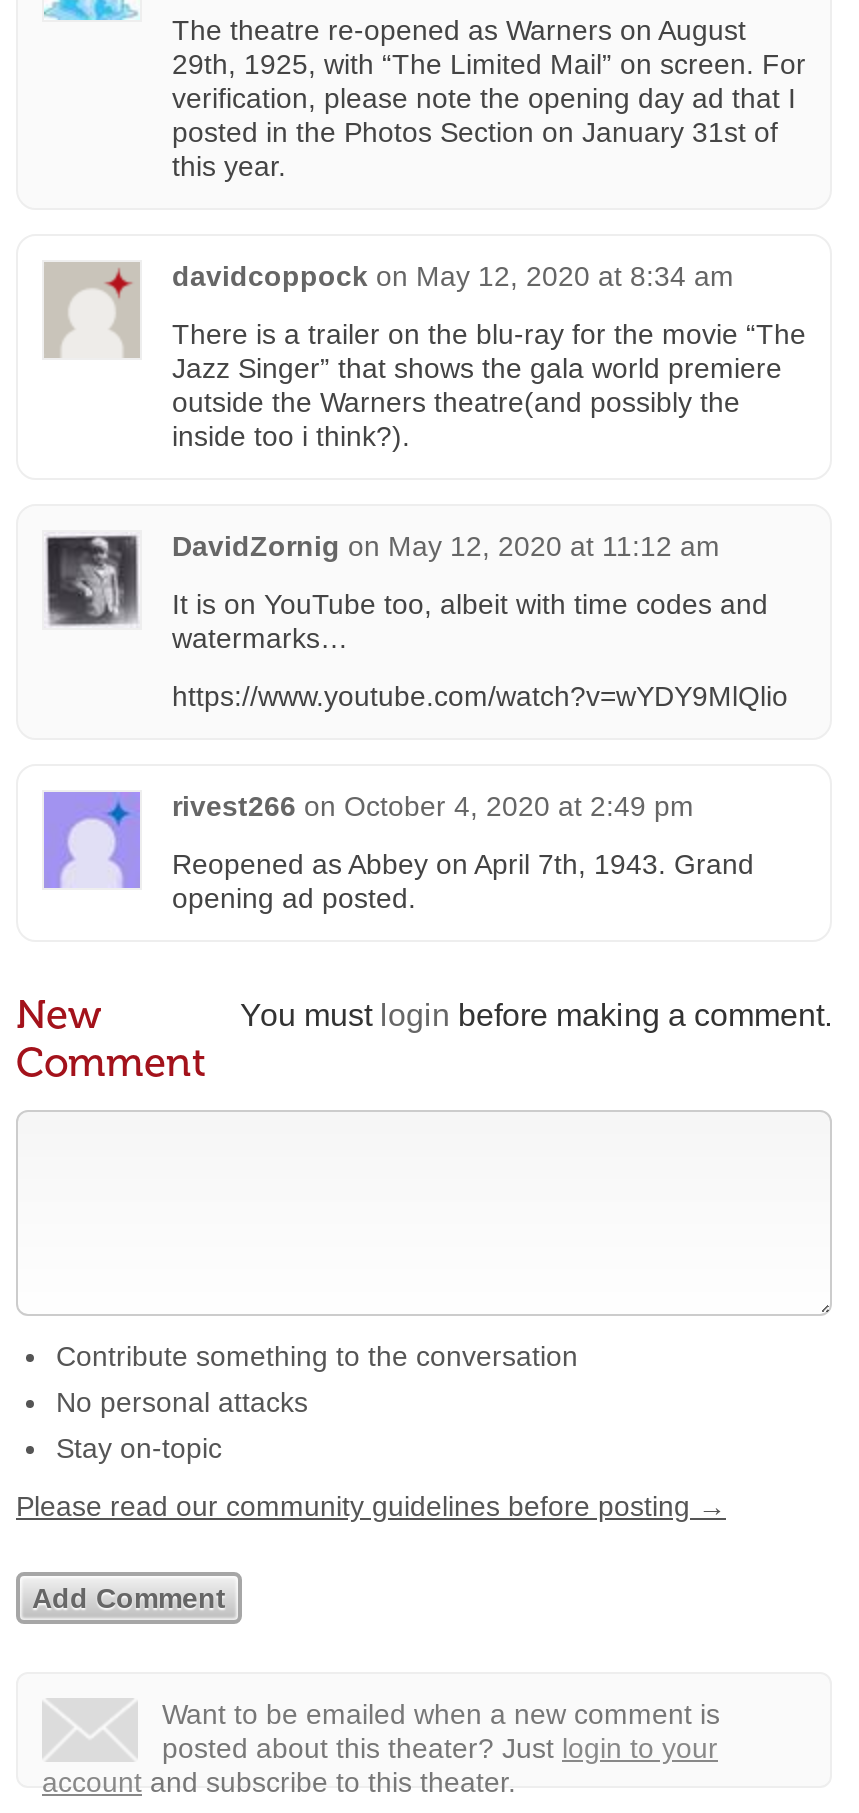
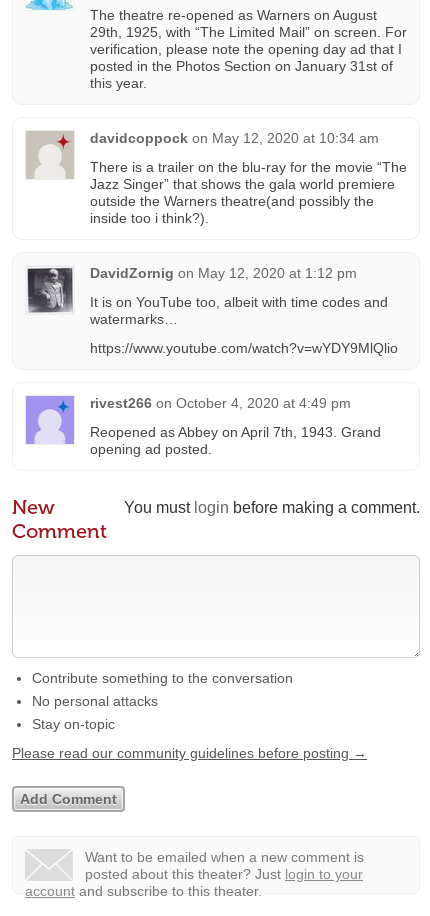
- davidcoppock on May 12, 2020 at 8:34 am
+ davidcoppock on May 12, 2020 at 10:34 am

- DavidZornig on May 12, 2020 at 11:12 am
+ DavidZornig on May 12, 2020 at 1:12 pm

- rivest266 on October 4, 2020 at 2:49 pm
+ rivest266 on October 4, 2020 at 4:49 pm
